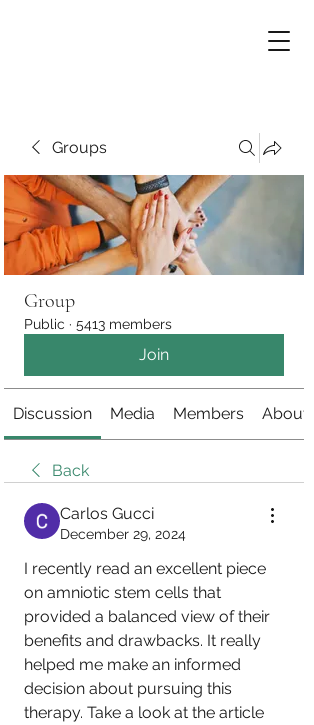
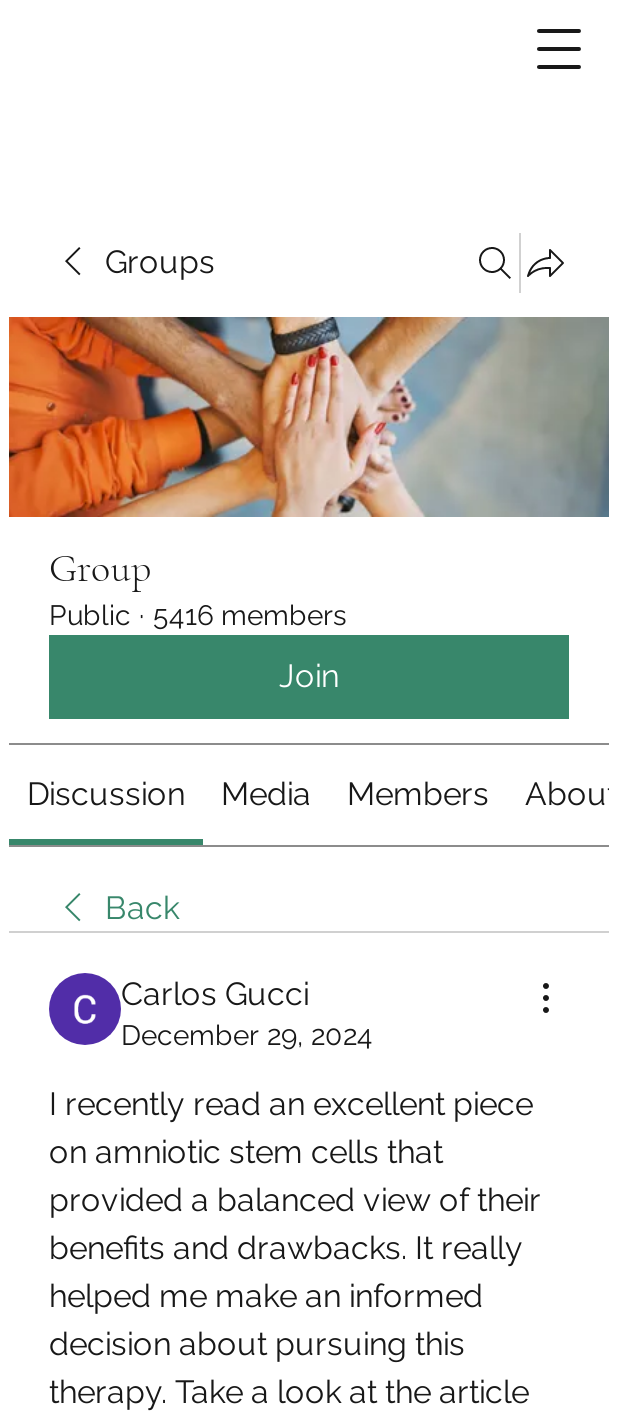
- Public · 5413 members
+ Public · 5416 members
